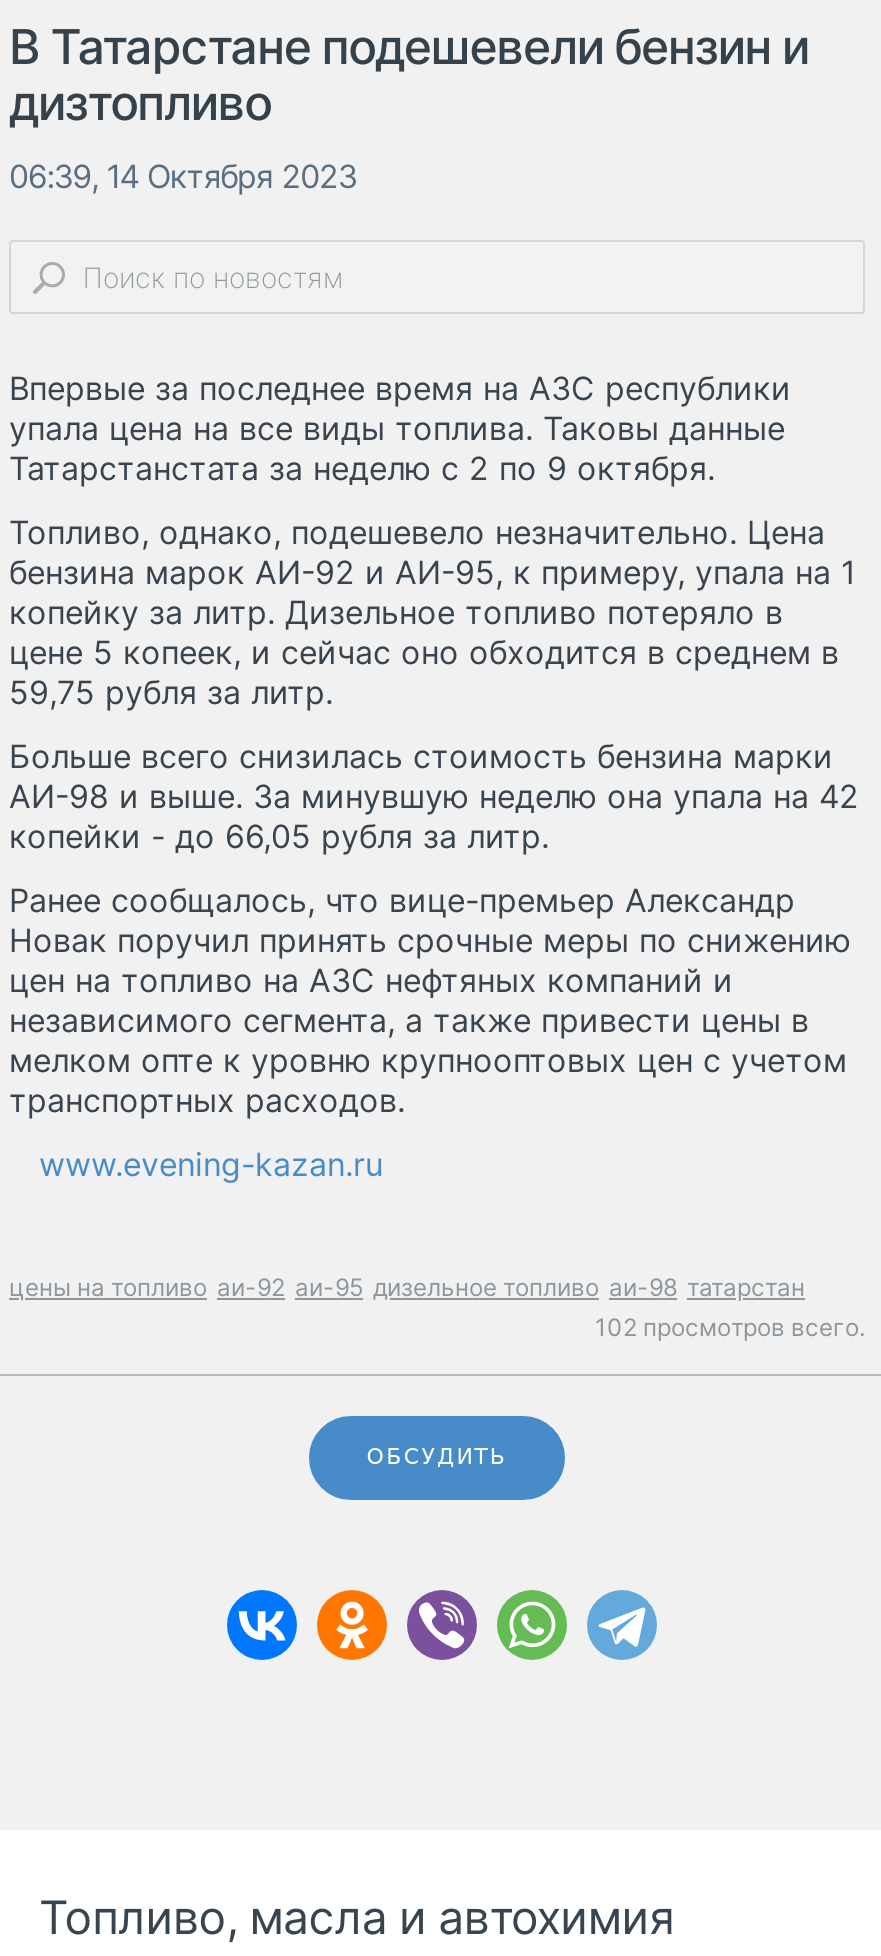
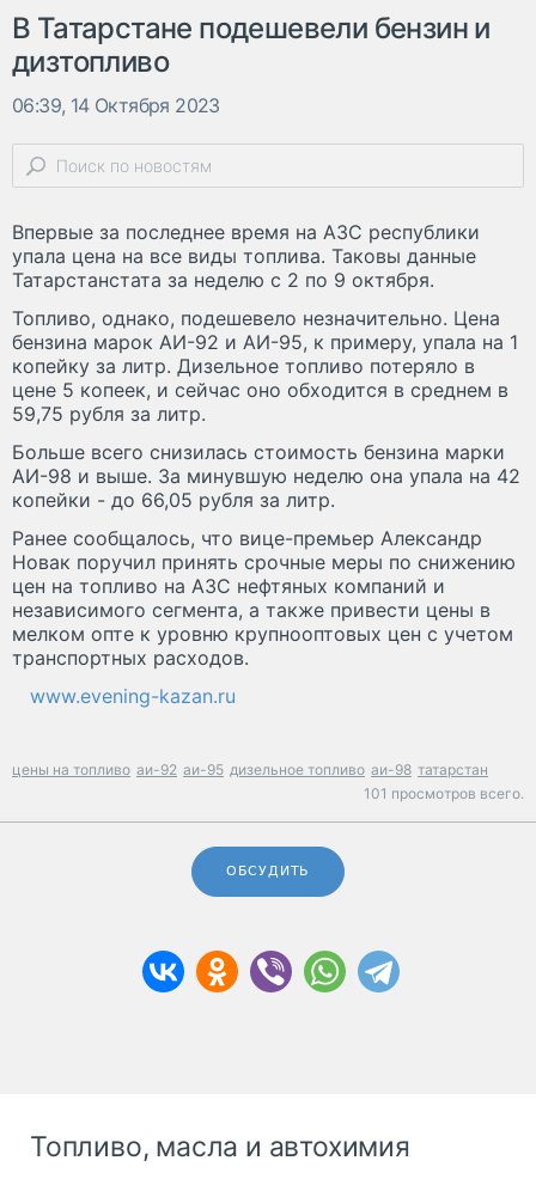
- 102 просмотров всего.
+ 101 просмотров всего.
